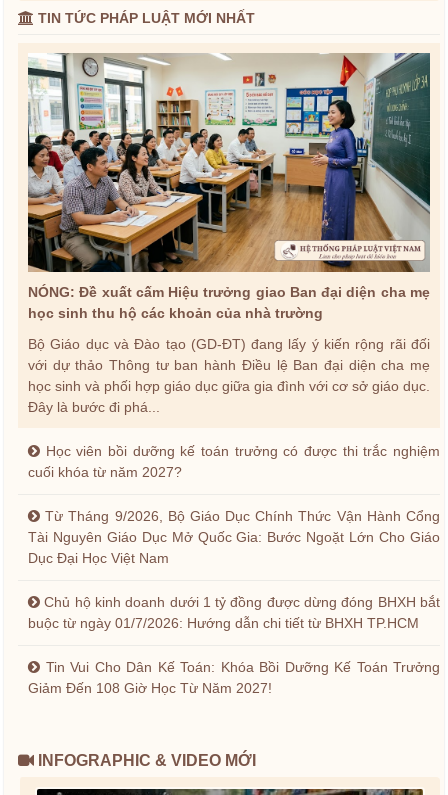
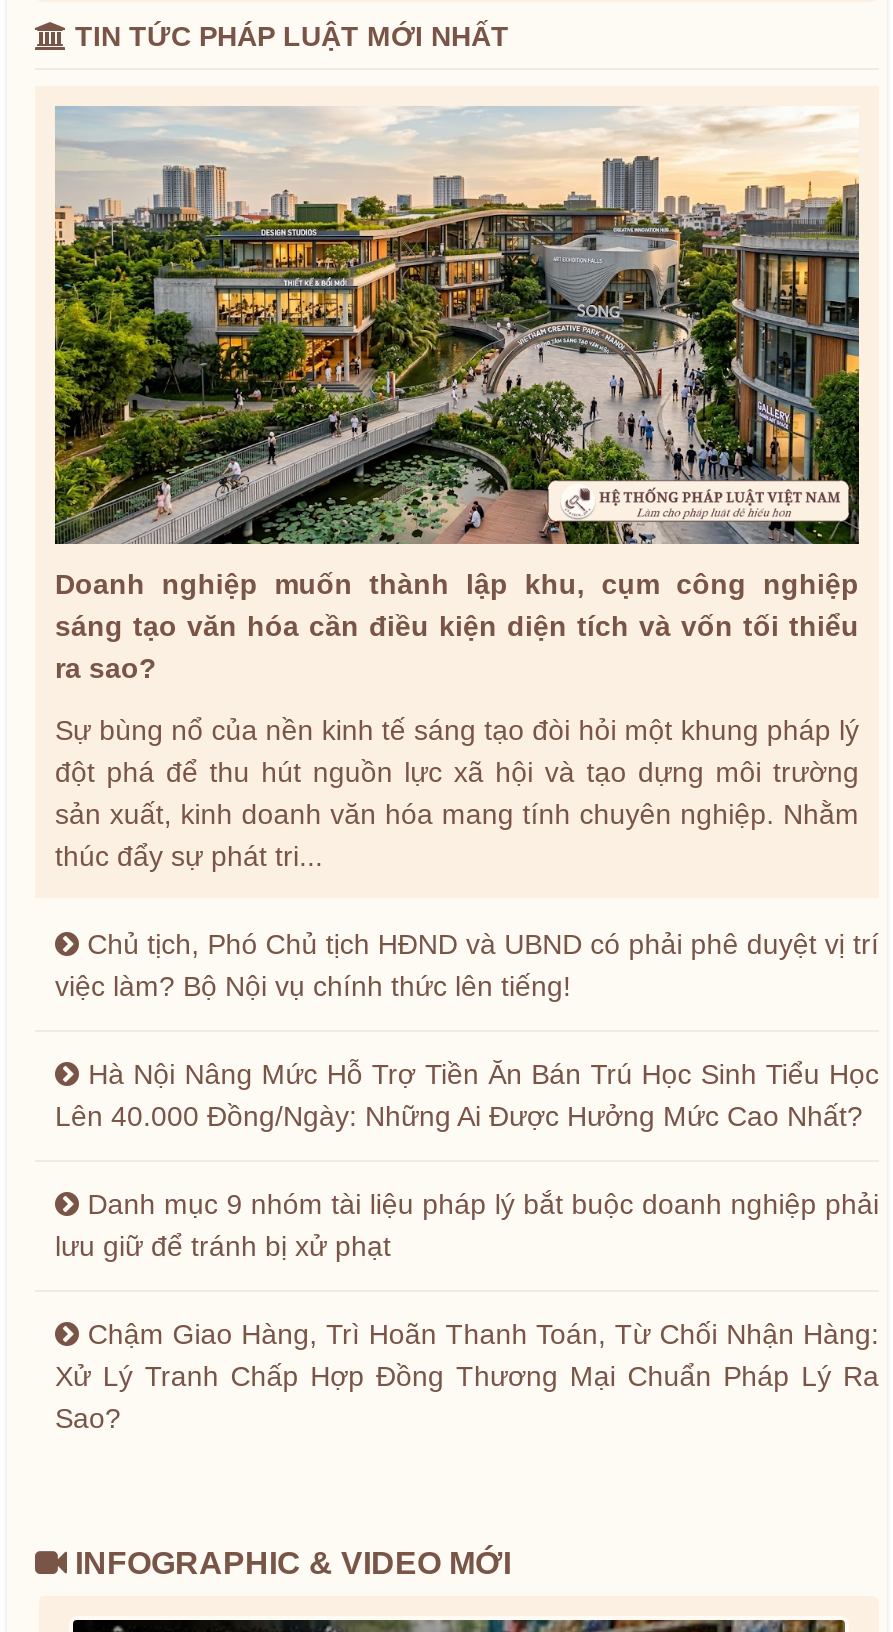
- [image]
- NÓNG: Đề xuất cấm Hiệu trưởng giao Ban đại diện cha mẹ
- học sinh thu hộ các khoản của nhà trường
+ [image]
+ Doanh nghiệp muốn thành lập khu, cụm công nghiệp
+ sáng tạo văn hóa cần điều kiện diện tích và vốn tối thiểu
+ ra sao?

- Bộ Giáo dục và Đào tạo (GD-ĐT) đang lấy ý kiến rộng rãi đối
- với dự thảo Thông tư ban hành Điều lệ Ban đại diện cha mẹ
- học sinh và phối hợp giáo dục giữa gia đình với cơ sở giáo dục.
- Đây là bước đi phá...
+ Sự bùng nổ của nền kinh tế sáng tạo đòi hỏi một khung pháp lý
+ đột phá để thu hút nguồn lực xã hội và tạo dựng môi trường
+ sản xuất, kinh doanh văn hóa mang tính chuyên nghiệp. Nhằm
+ thúc đẩy sự phát tri...

- Học viên bồi dưỡng kế toán trưởng có được thi trắc nghiệm
- cuối khóa từ năm 2027?
+ Chủ tịch, Phó Chủ tịch HĐND và UBND có phải phê duyệt vị trí
+ việc làm? Bộ Nội vụ chính thức lên tiếng!

- Từ Tháng 9/2026, Bộ Giáo Dục Chính Thức Vận Hành Cổng
- Tài Nguyên Giáo Dục Mở Quốc Gia: Bước Ngoặt Lớn Cho Giáo
- Dục Đại Học Việt Nam
+ Hà Nội Nâng Mức Hỗ Trợ Tiền Ăn Bán Trú Học Sinh Tiểu Học
+ Lên 40.000 Đồng/Ngày: Những Ai Được Hưởng Mức Cao Nhất?

- Chủ hộ kinh doanh dưới 1 tỷ đồng được dừng đóng BHXH bắt
- buộc từ ngày 01/7/2026: Hướng dẫn chi tiết từ BHXH TP.HCM
+ Danh mục 9 nhóm tài liệu pháp lý bắt buộc doanh nghiệp phải
+ lưu giữ để tránh bị xử phạt

- Tin Vui Cho Dân Kế Toán: Khóa Bồi Dưỡng Kế Toán Trưởng
- Giảm Đến 108 Giờ Học Từ Năm 2027!
+ Chậm Giao Hàng, Trì Hoãn Thanh Toán, Từ Chối Nhận Hàng:
+ Xử Lý Tranh Chấp Hợp Đồng Thương Mại Chuẩn Pháp Lý Ra
+ Sao?
